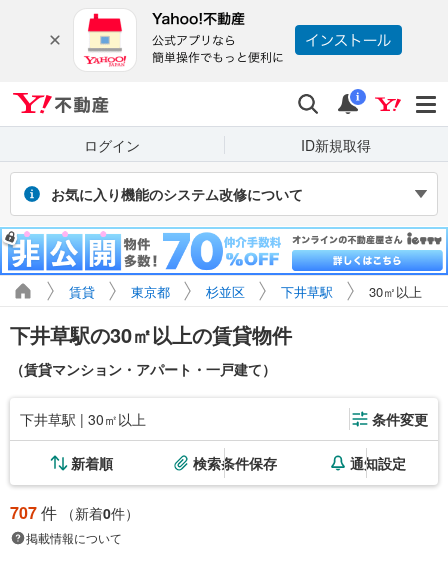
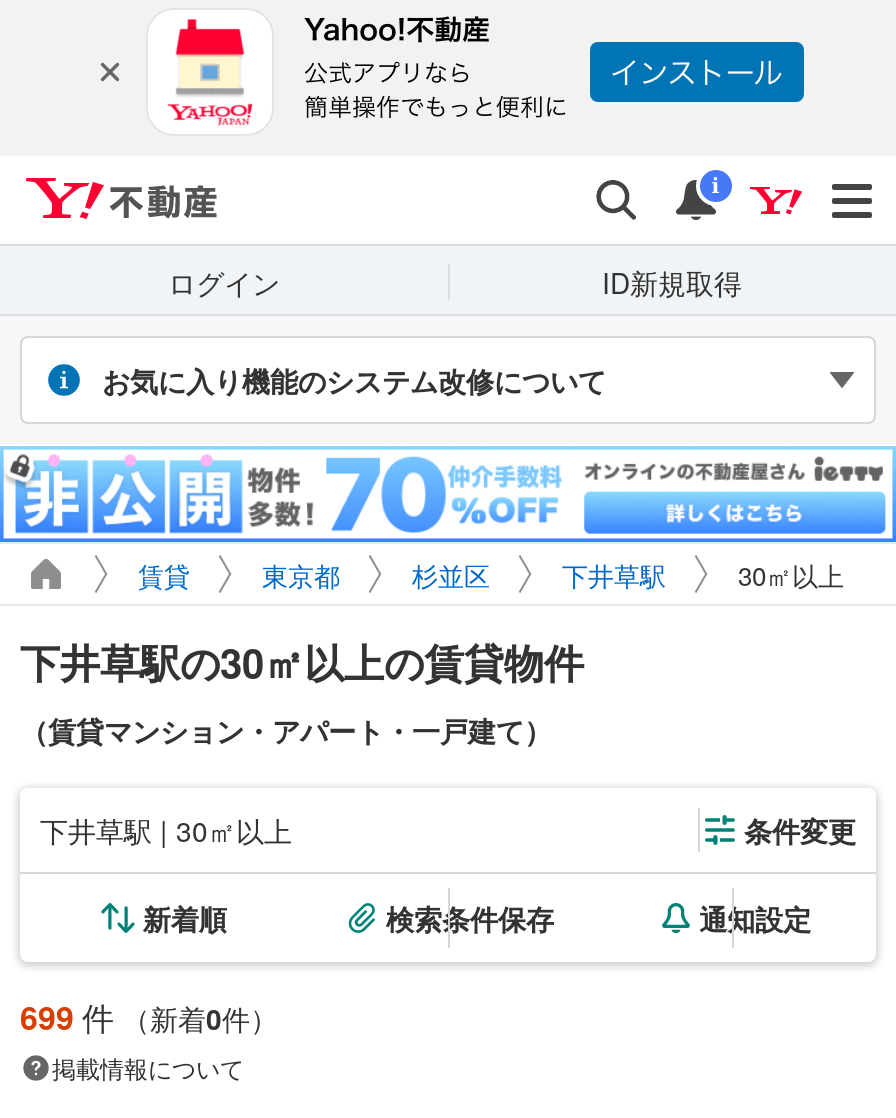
- 707件 （新着0件）
+ 699件 （新着0件）
